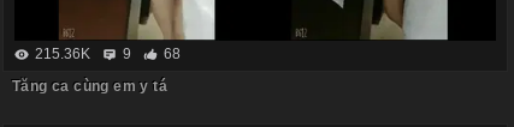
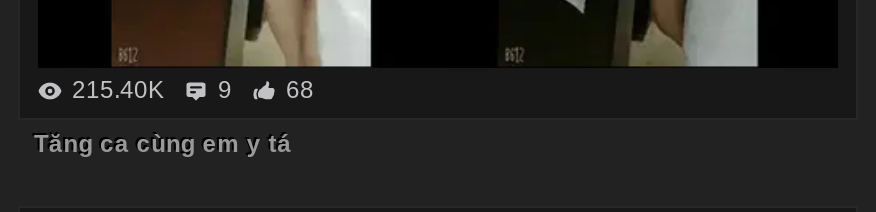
- 215.36K 9 68
+ 215.40K 9 68
